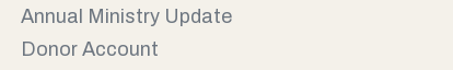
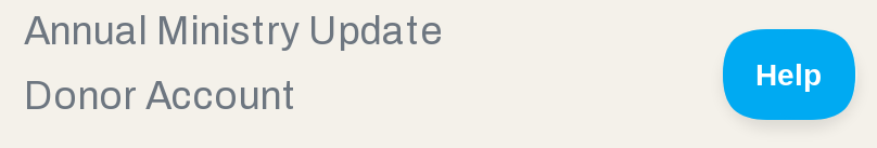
+ [image]
